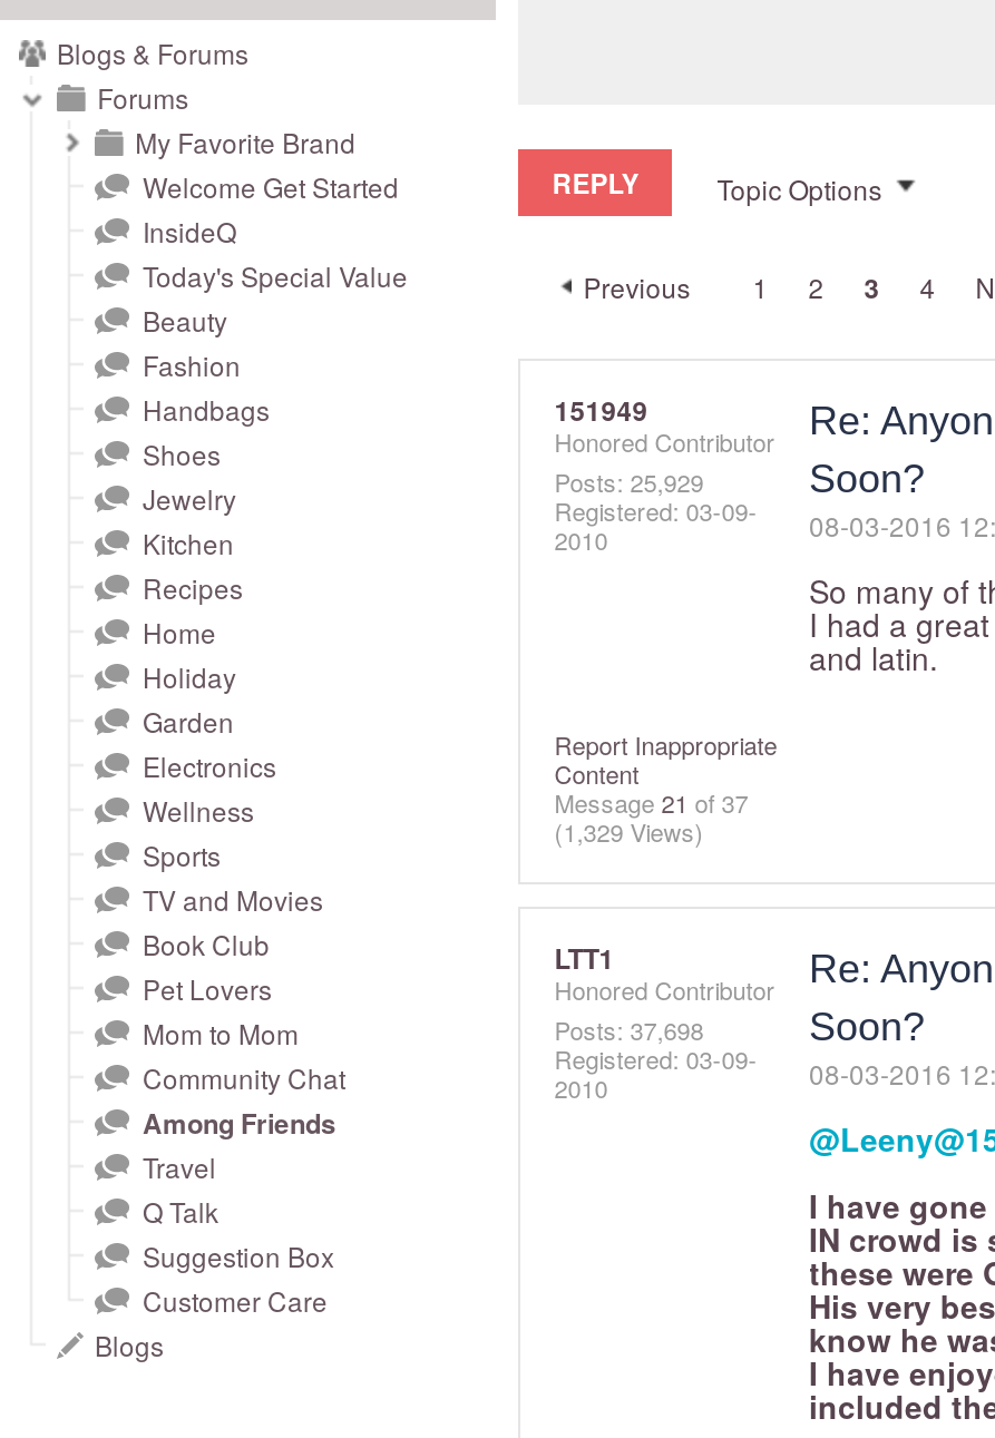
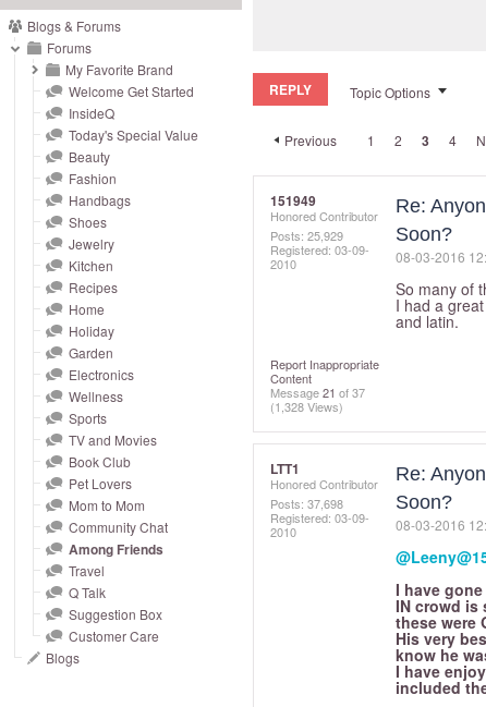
- (1,329 Views)
+ (1,328 Views)
